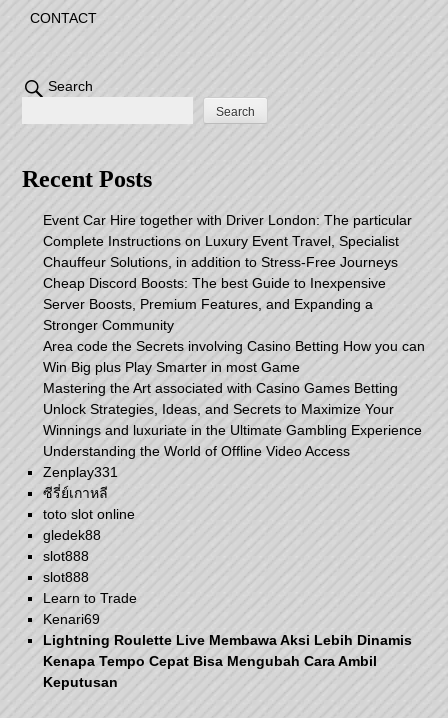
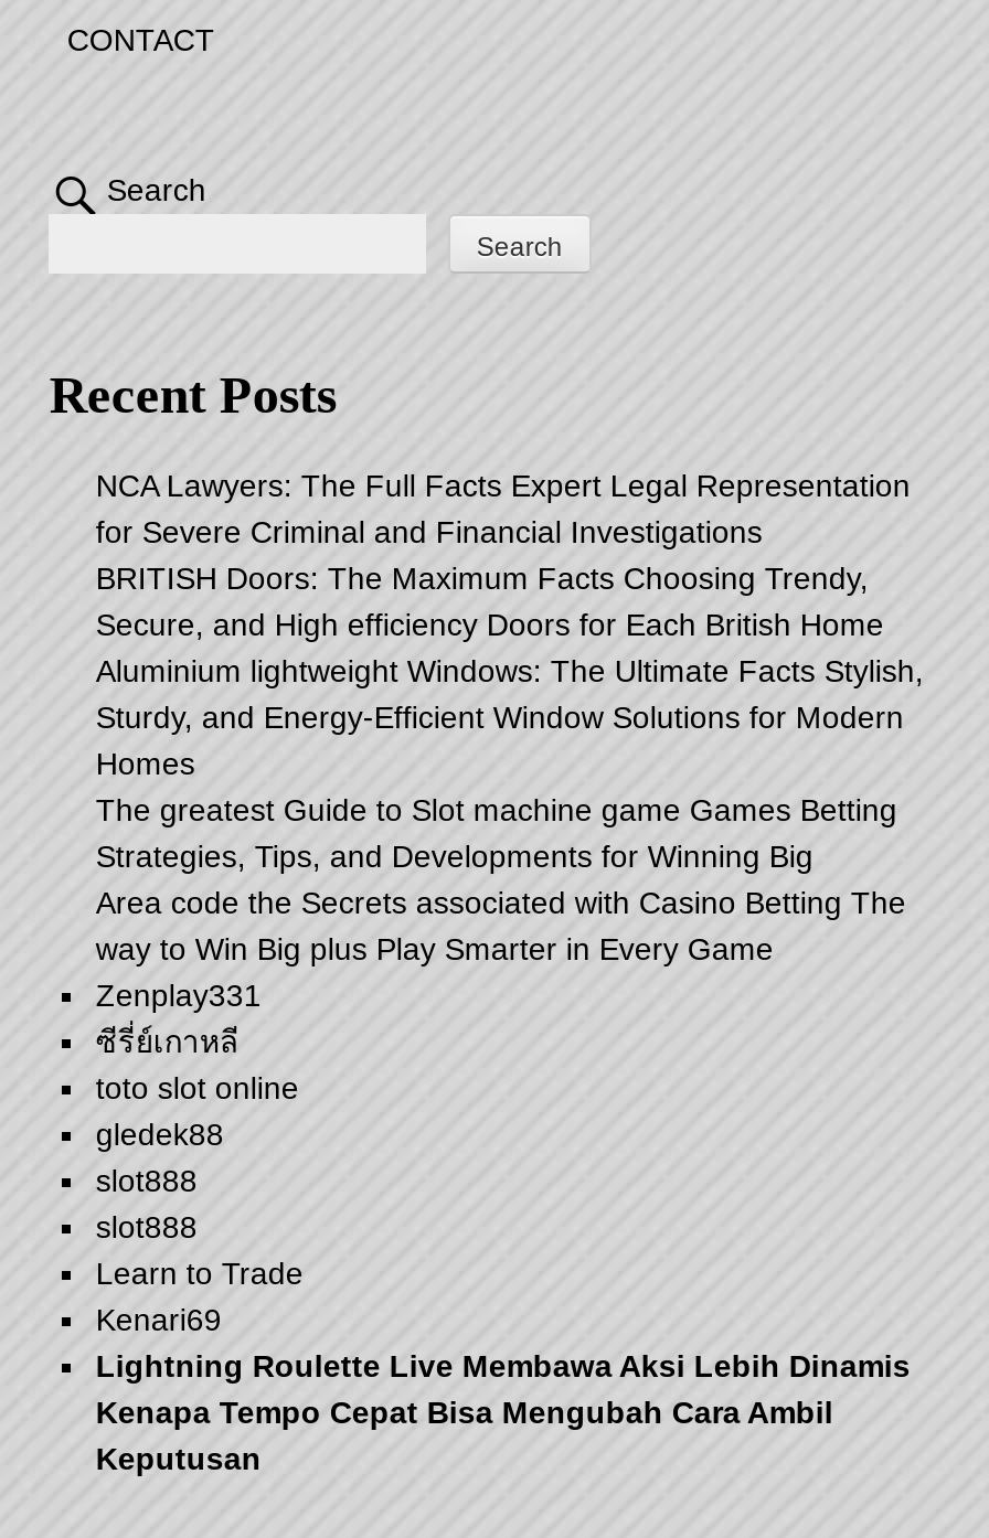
- Event Car Hire together with Driver London: The particular
- Complete Instructions on Luxury Event Travel, Specialist
- Chauffeur Solutions, in addition to Stress-Free Journeys
- Cheap Discord Boosts: The best Guide to Inexpensive
- Server Boosts, Premium Features, and Expanding a
- Stronger Community
- Area code the Secrets involving Casino Betting How you can
- Win Big plus Play Smarter in most Game
- Mastering the Art associated with Casino Games Betting
- Unlock Strategies, Ideas, and Secrets to Maximize Your
- Winnings and luxuriate in the Ultimate Gambling Experience
- Understanding the World of Offline Video Access
+ NCA Lawyers: The Full Facts Expert Legal Representation
+ for Severe Criminal and Financial Investigations
+ BRITISH Doors: The Maximum Facts Choosing Trendy,
+ Secure, and High efficiency Doors for Each British Home
+ Aluminium lightweight Windows: The Ultimate Facts Stylish,
+ Sturdy, and Energy-Efficient Window Solutions for Modern
+ Homes
+ The greatest Guide to Slot machine game Games Betting
+ Strategies, Tips, and Developments for Winning Big
+ Area code the Secrets associated with Casino Betting The
+ way to Win Big plus Play Smarter in Every Game
